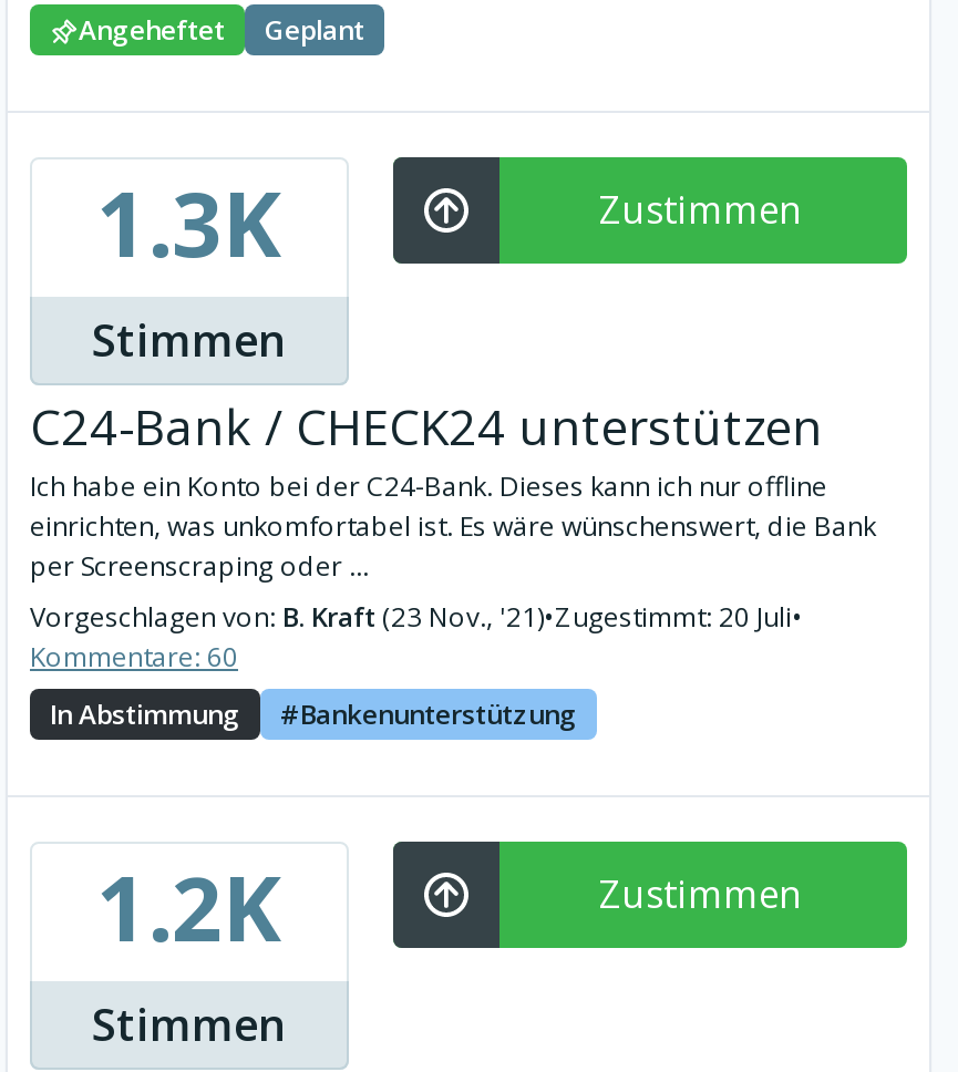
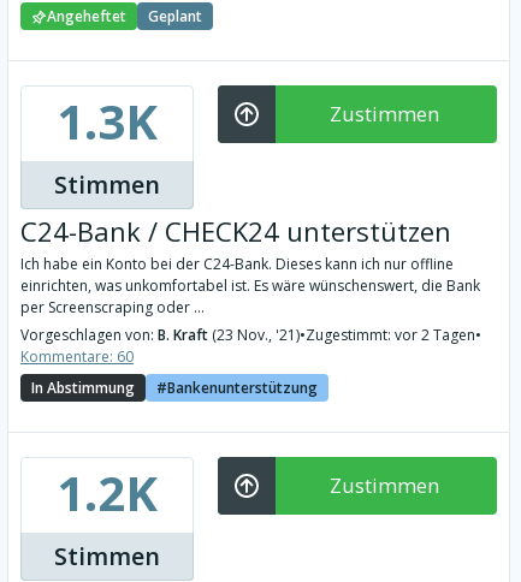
- Vorgeschlagen von: B. Kraft (23 Nov., '21) •Zugestimmt: 20 Juli•
+ Vorgeschlagen von: B. Kraft (23 Nov., '21) •Zugestimmt: vor 2 Tagen•
